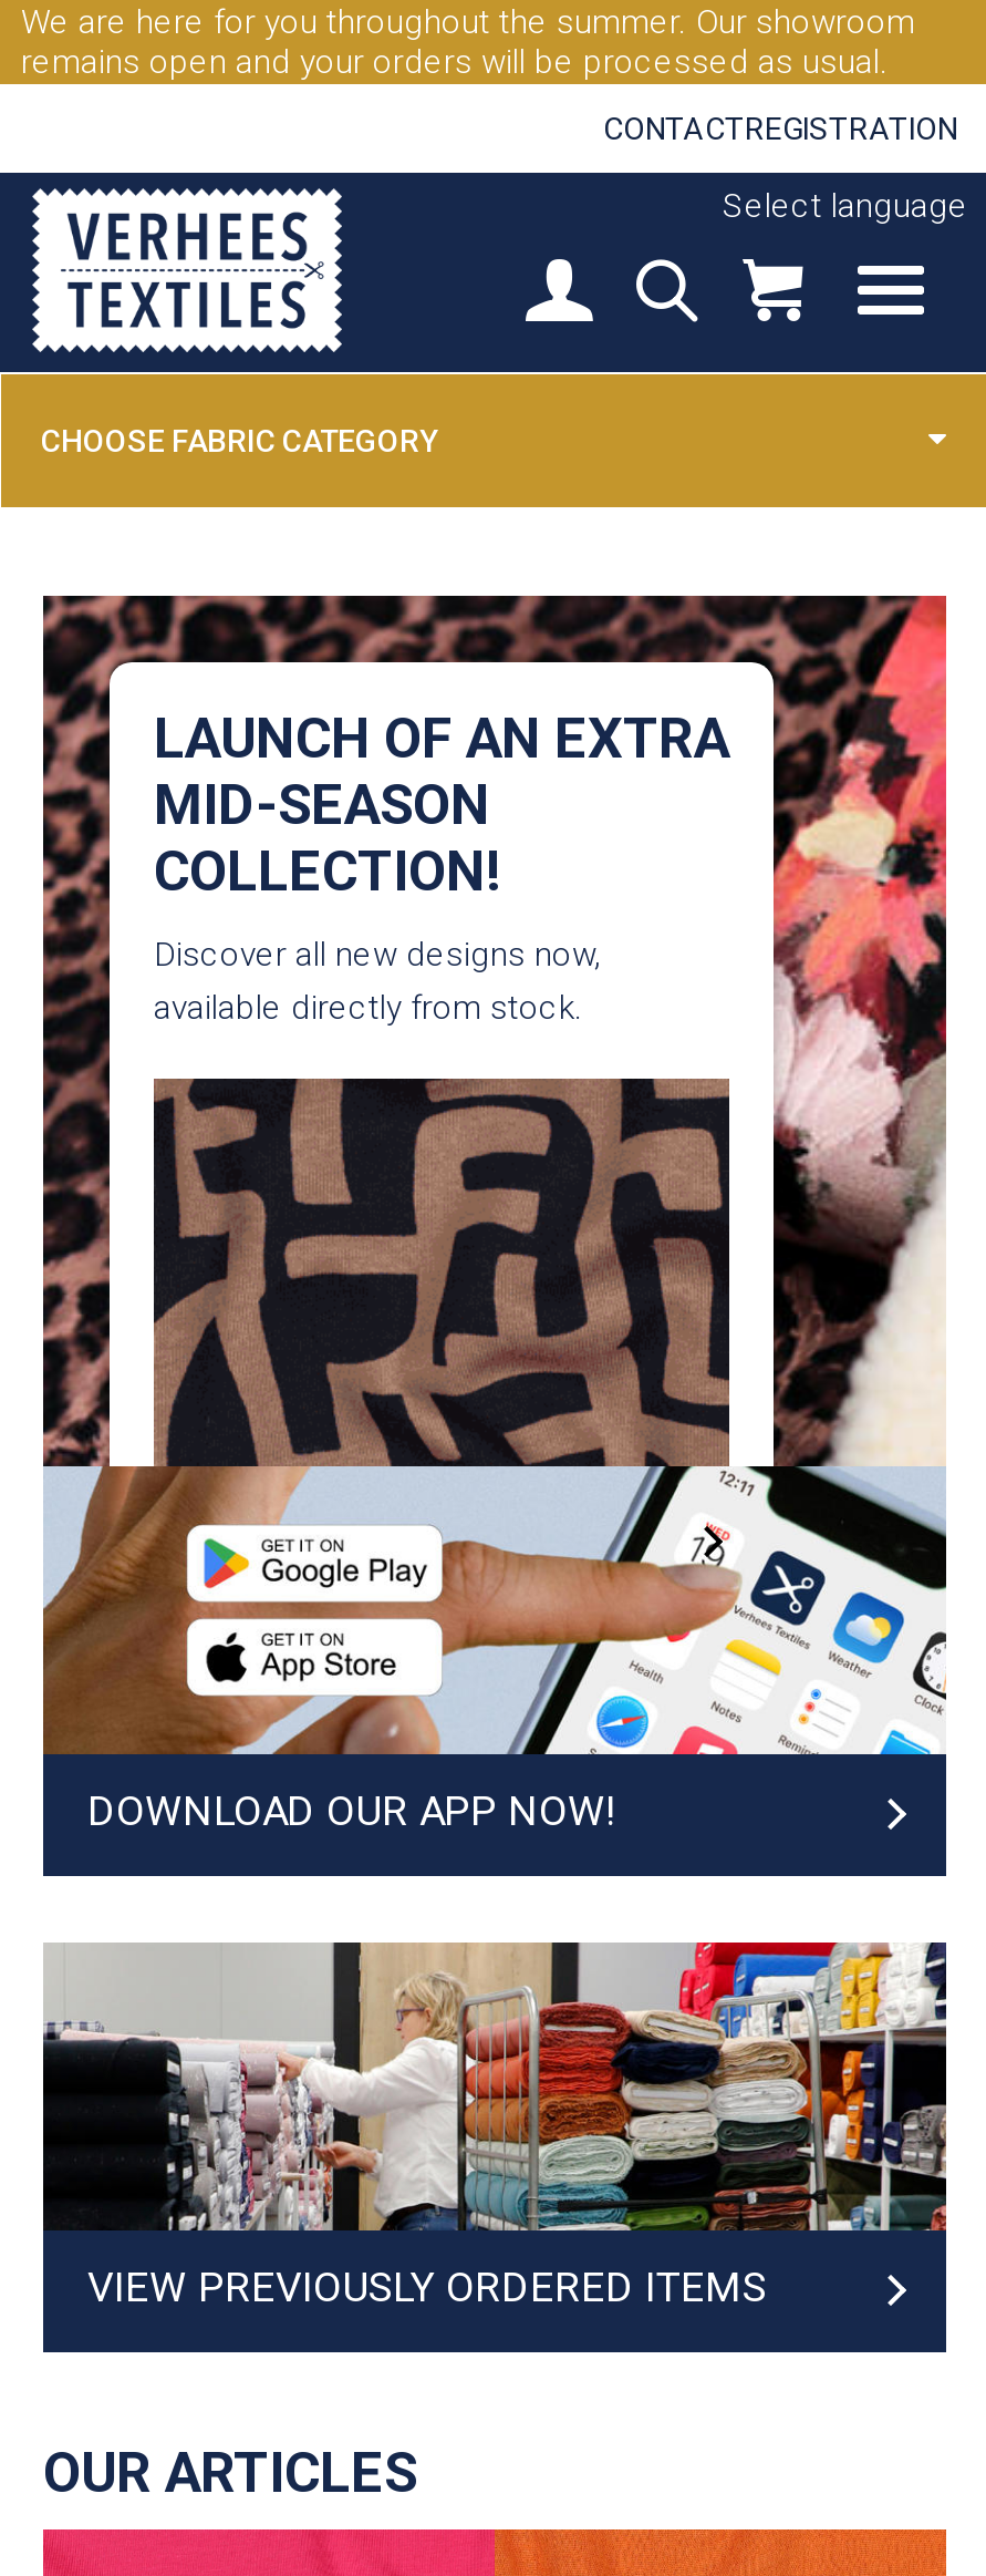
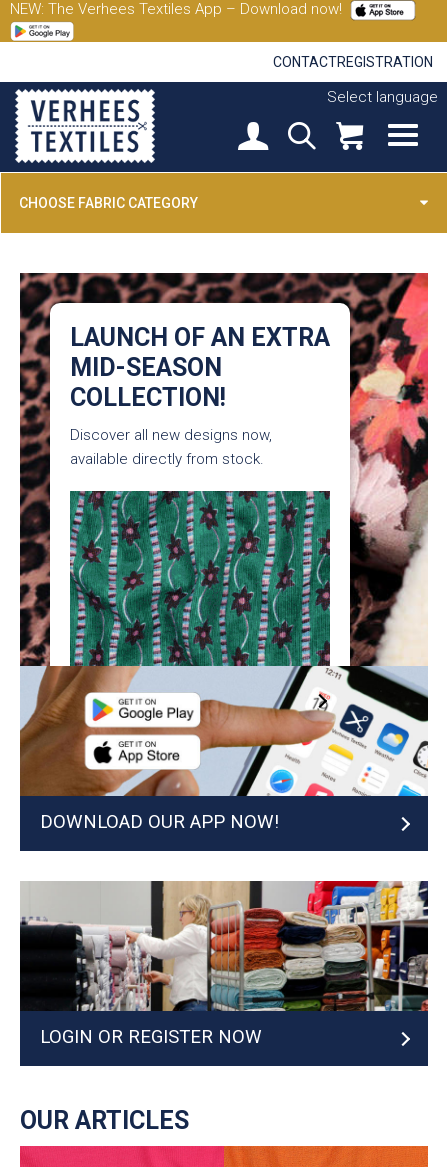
- We are here for you throughout the summer. Our showroom
- remains open and your orders will be processed as usual.
+ NEW: The Verhees Textiles App – Download now!

- [image]
+ [image]

- VIEW PREVIOUSLY ORDERED ITEMS
+ LOGIN OR REGISTER NOW
